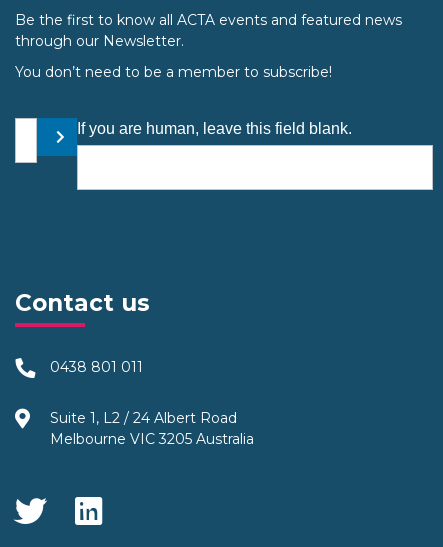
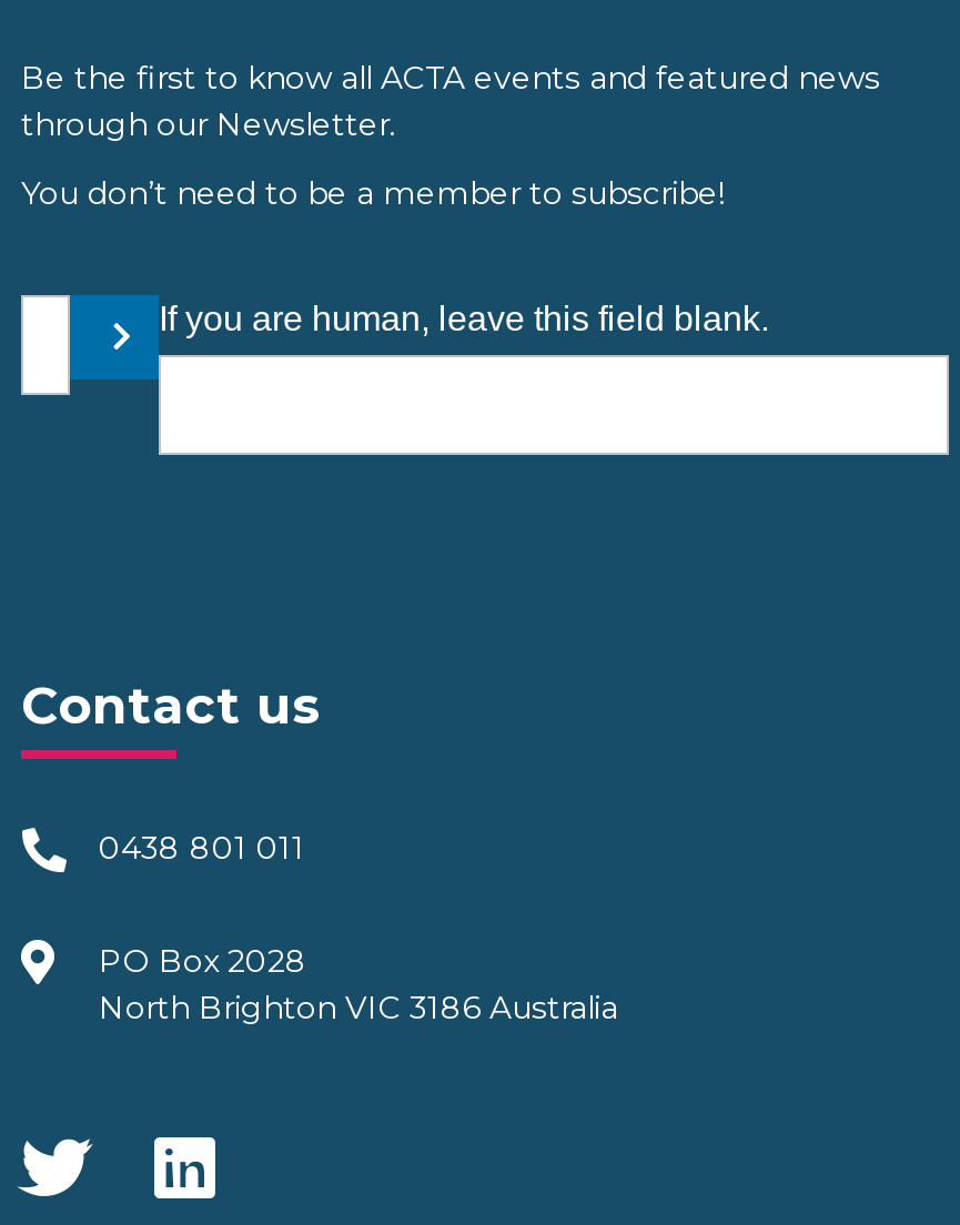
- Suite 1, L2 / 24 Albert Road
- Melbourne VIC 3205 Australia
+ PO Box 2028
+ North Brighton VIC 3186 Australia
